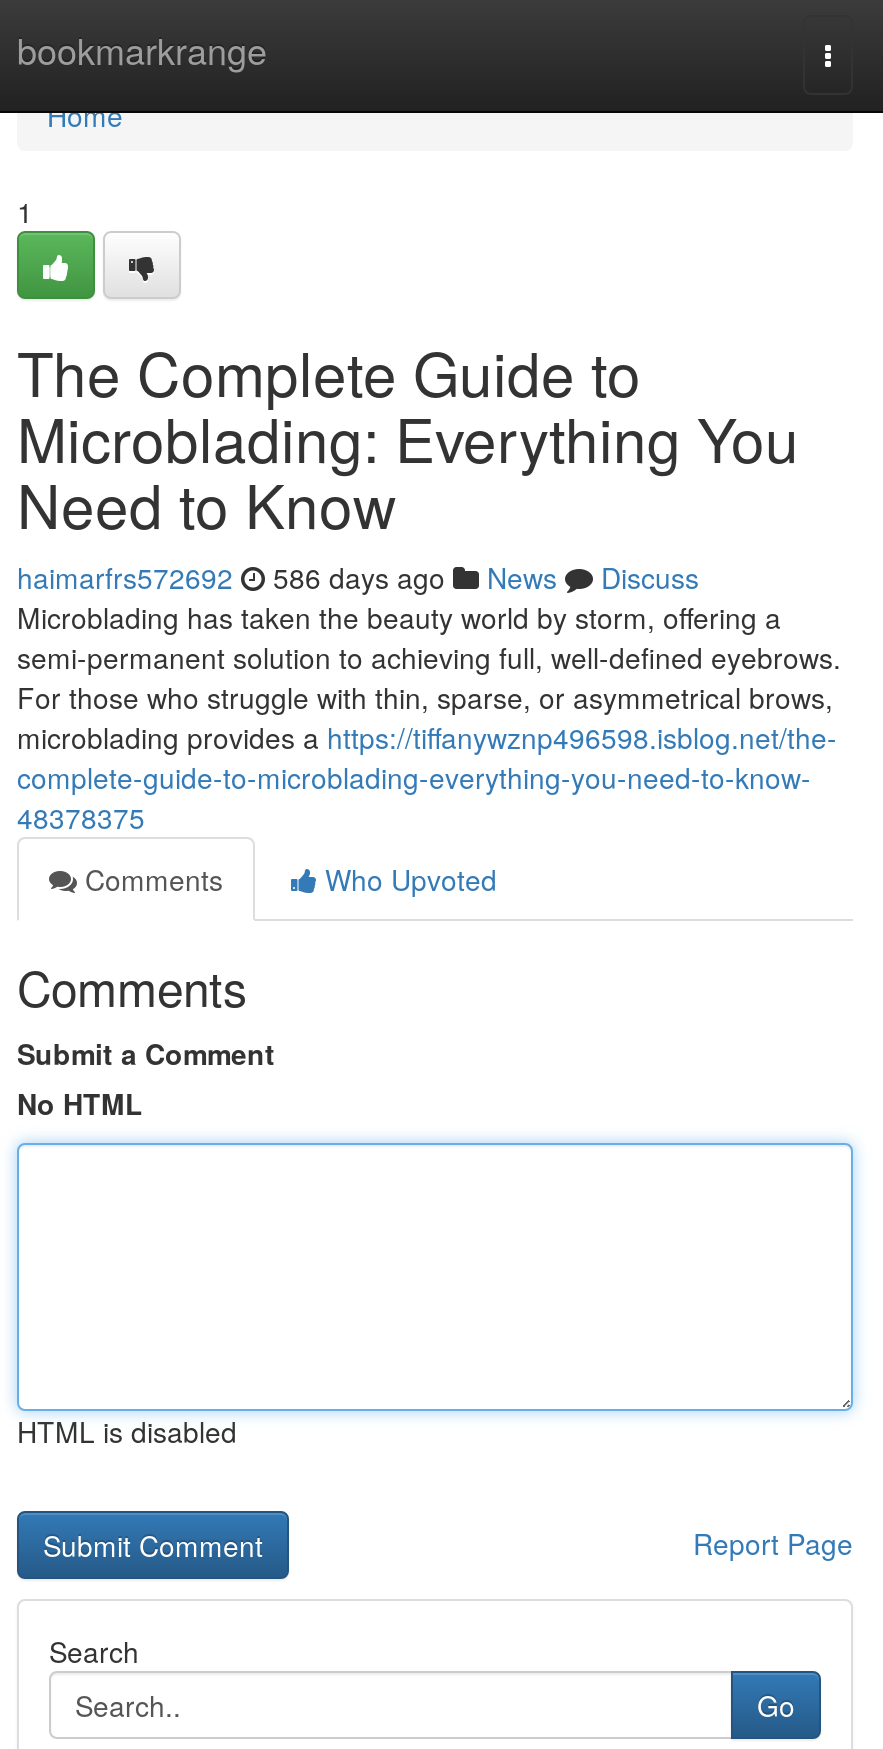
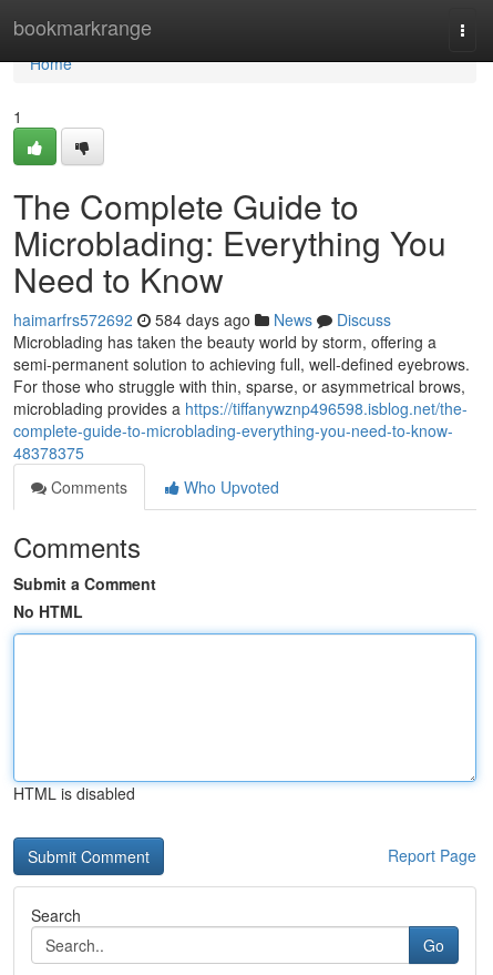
- haimarfrs572692 586 days ago News Discuss
+ haimarfrs572692 584 days ago News Discuss
